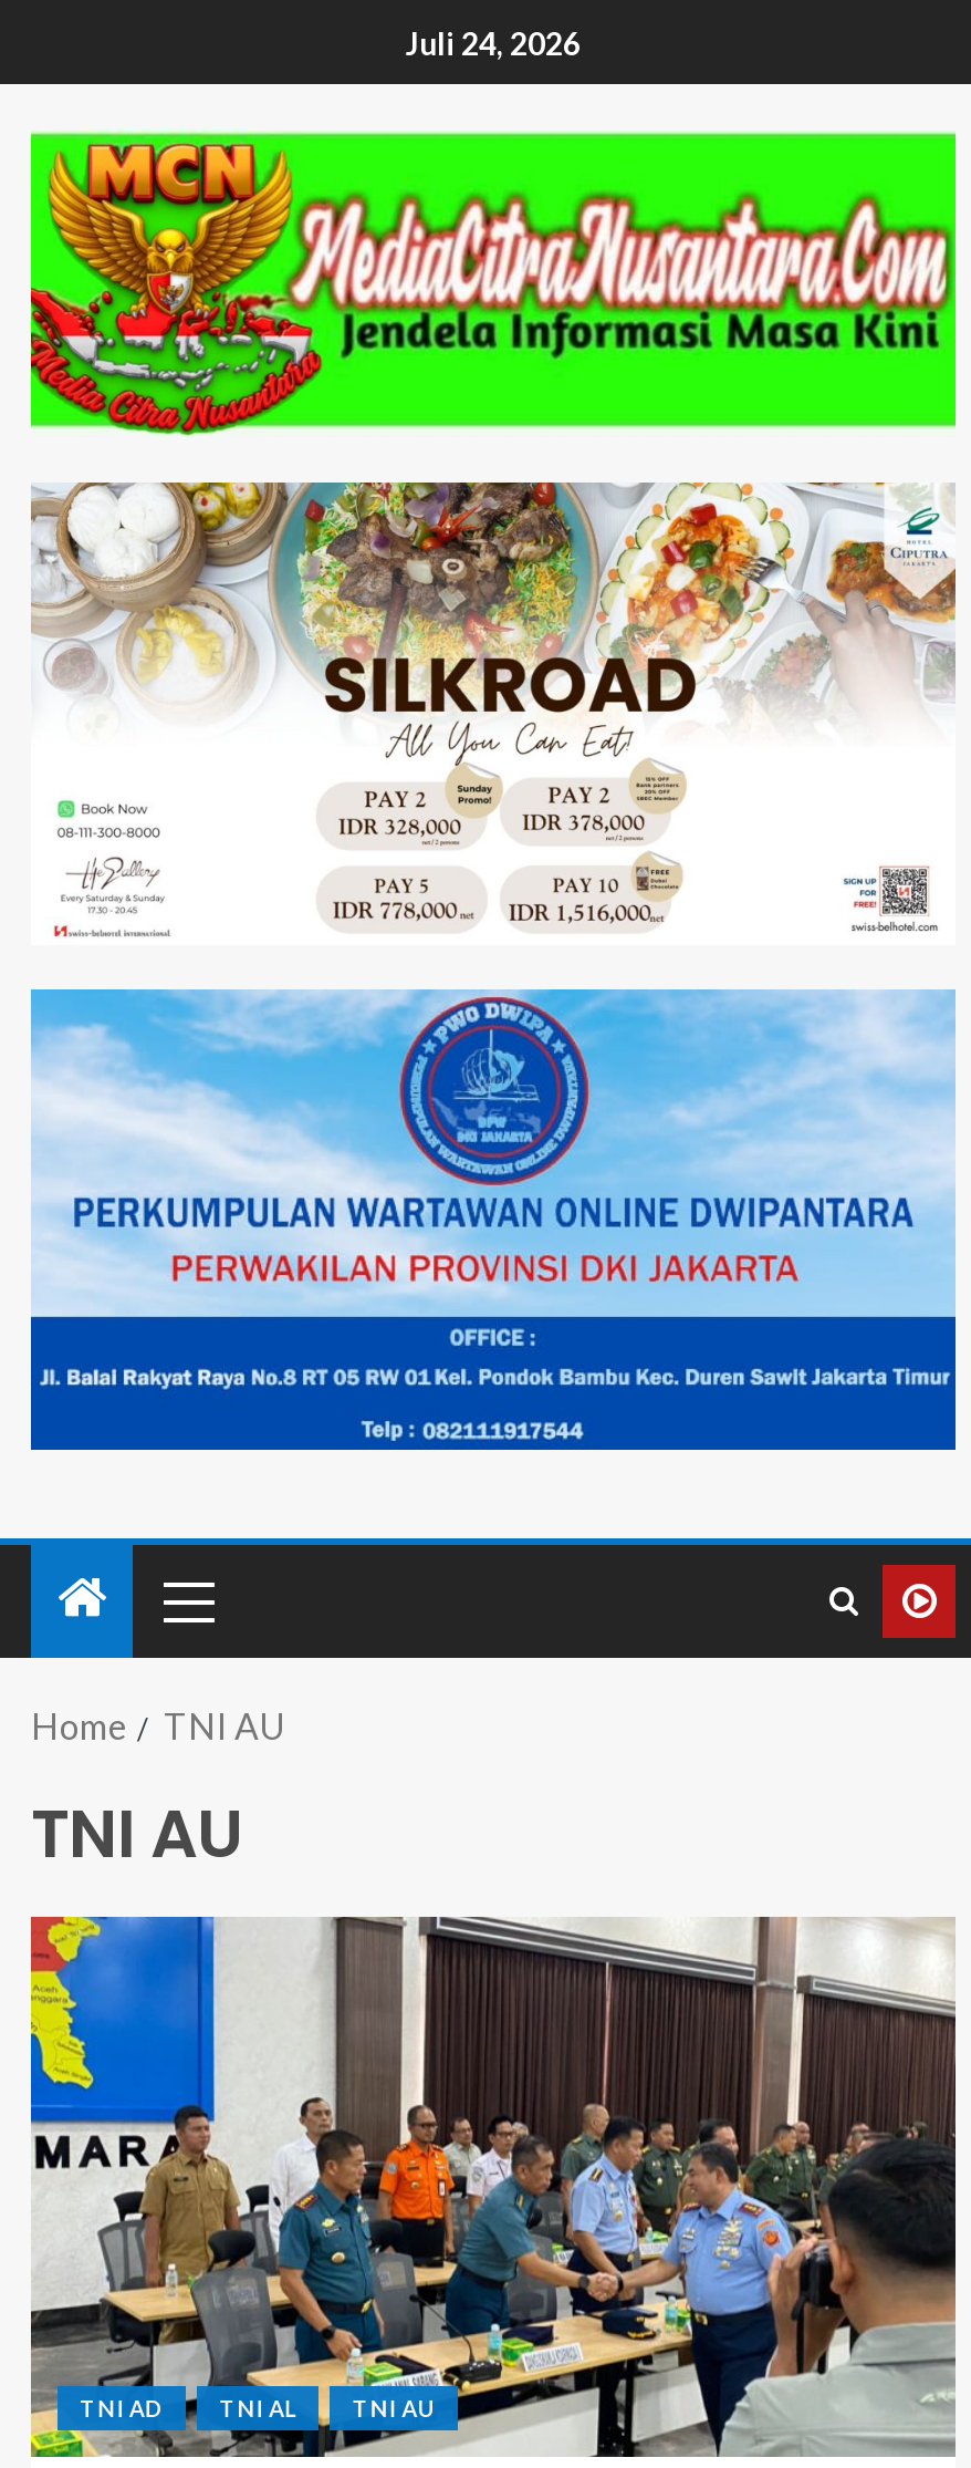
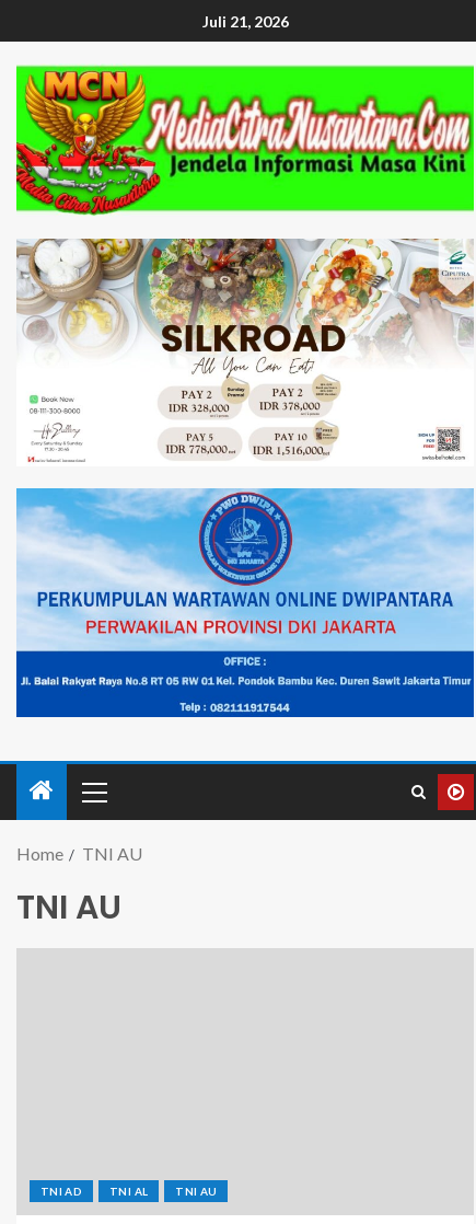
- Juli 24, 2026
+ Juli 21, 2026

- [image]
